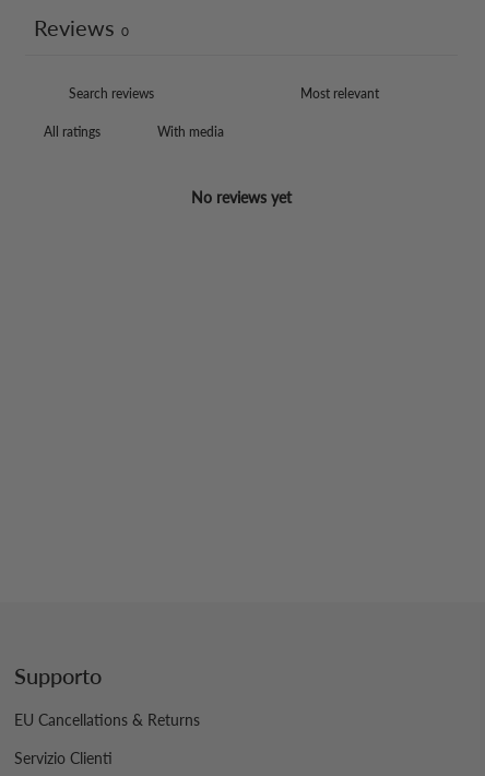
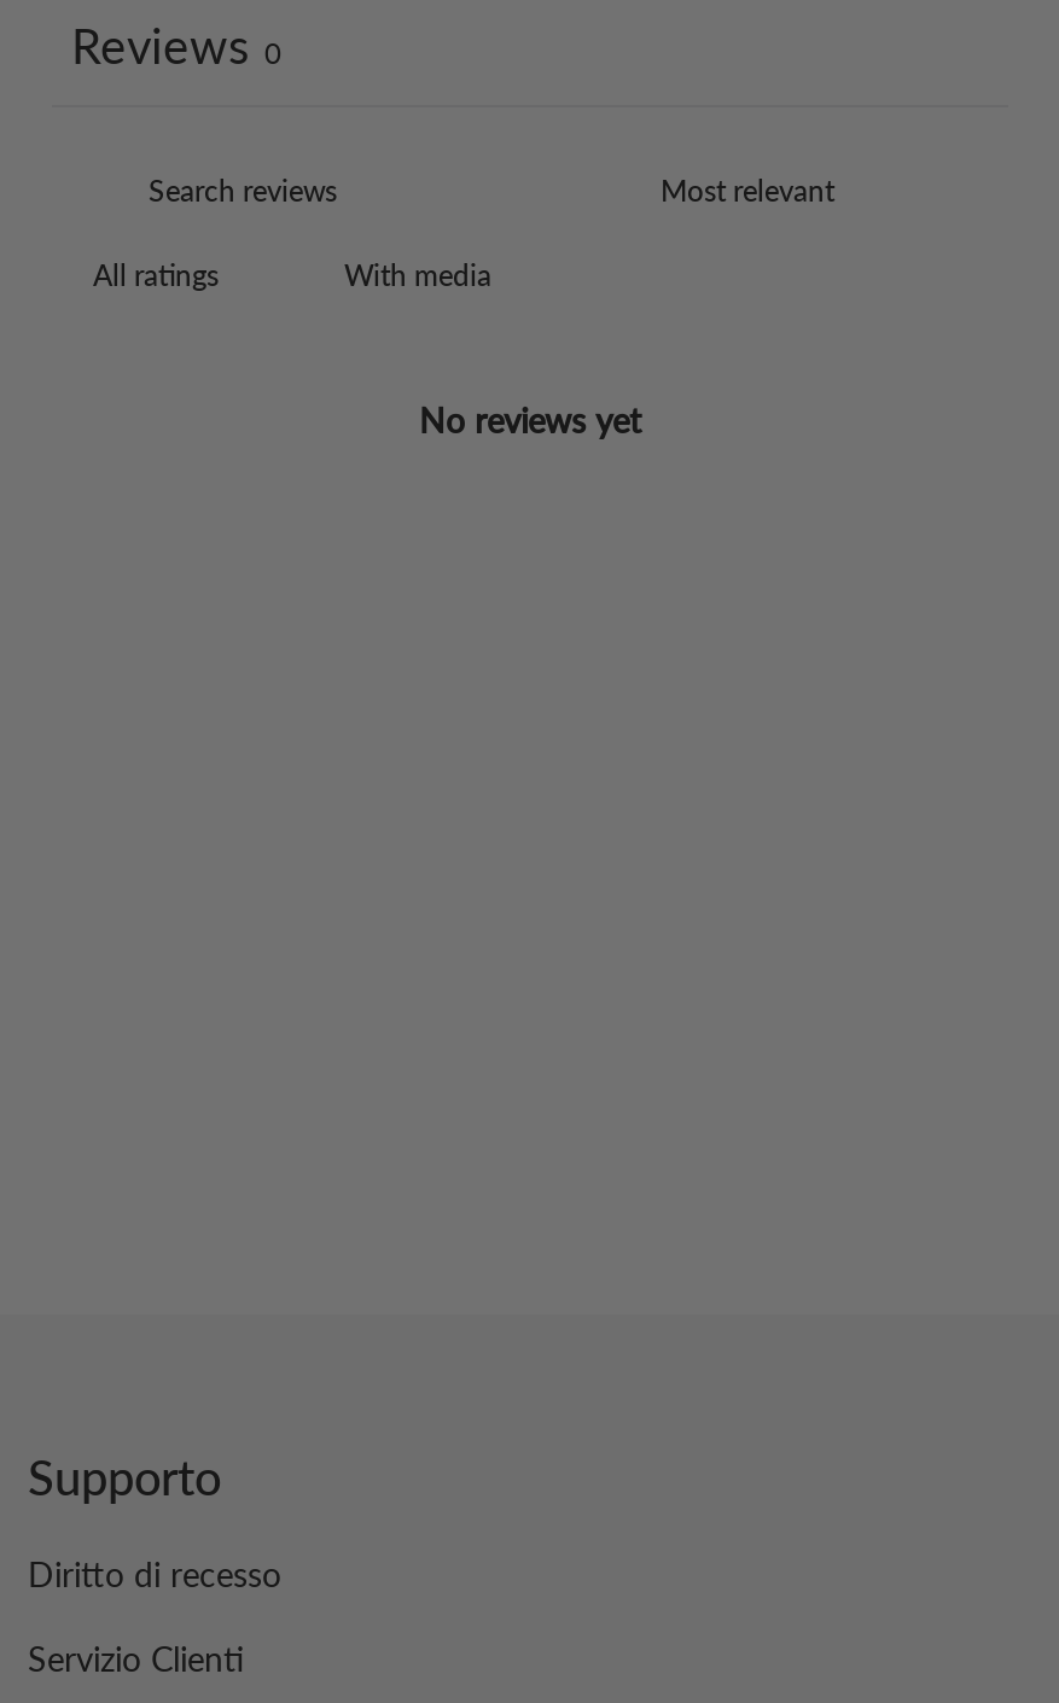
- EU Cancellations & Returns
+ Diritto di recesso
